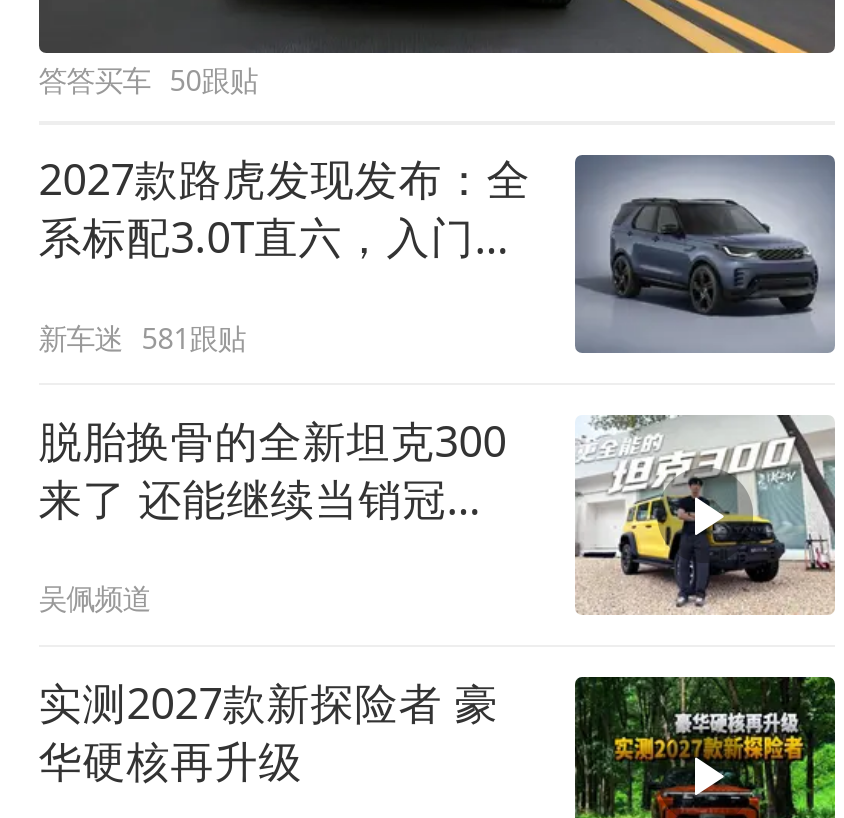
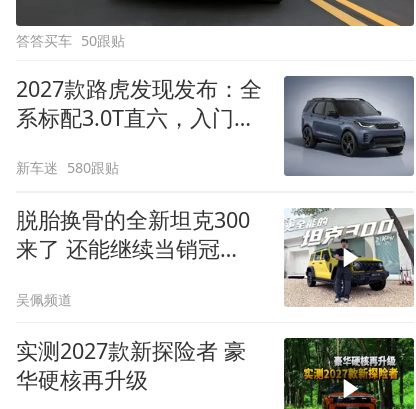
- 新车迷 581跟贴
+ 新车迷 580跟贴
